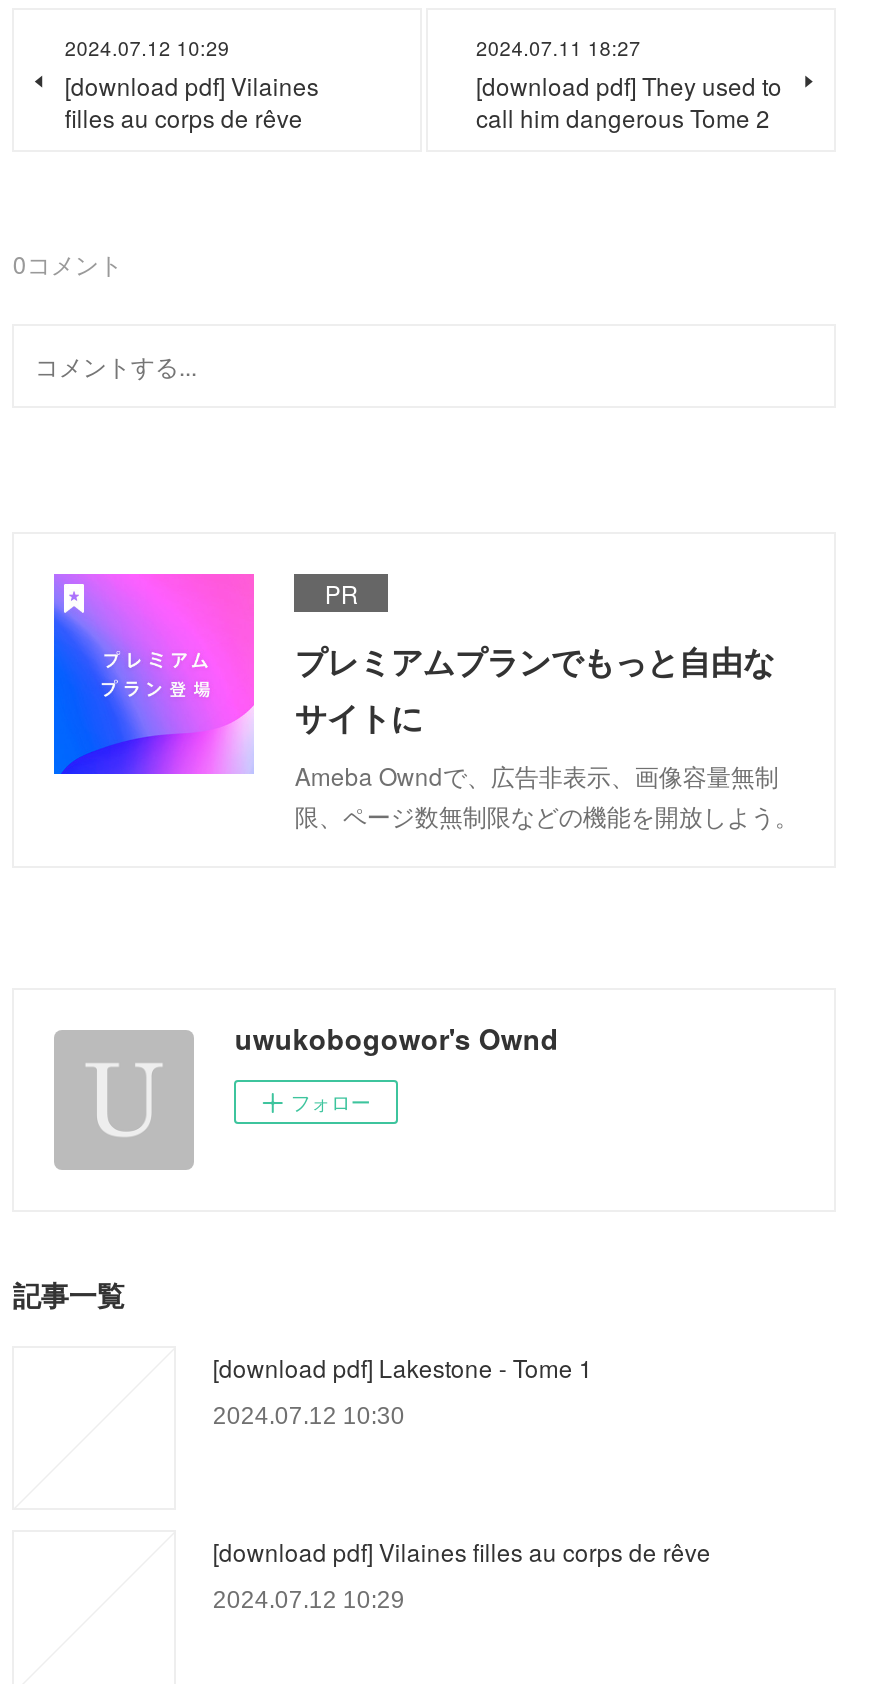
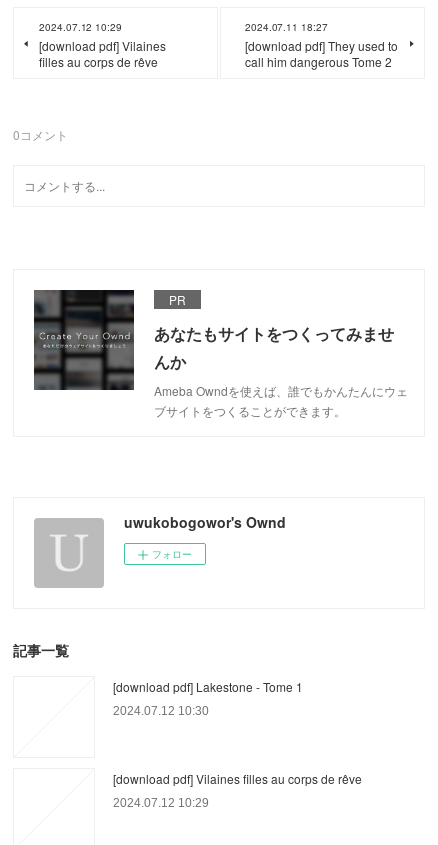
- [image]
- プレミアムプランでもっと自由な
- サイトに
- Ameba Owndで、広告非表示、画像容量無制
- 限、ページ数無制限などの機能を開放しよう。
+ [image]
+ あなたもサイトをつくってみませ
+ んか
+ Ameba Owndを使えば、誰でもかんたんにウェ
+ ブサイトをつくることができます。
